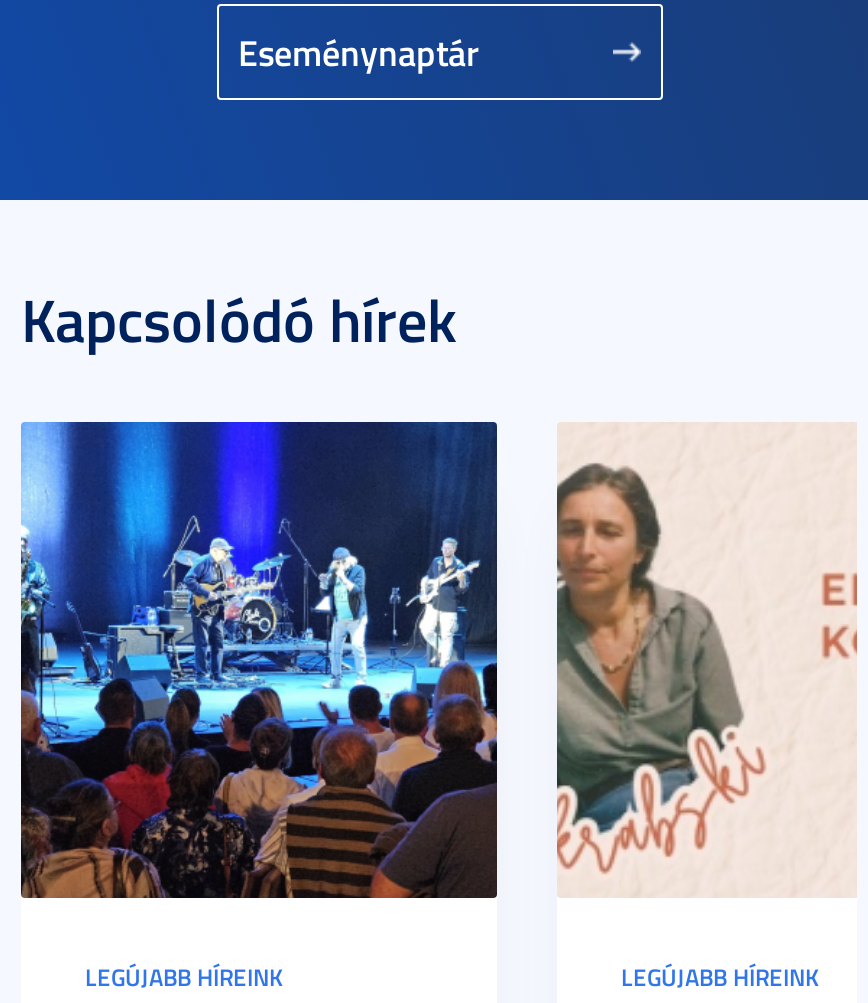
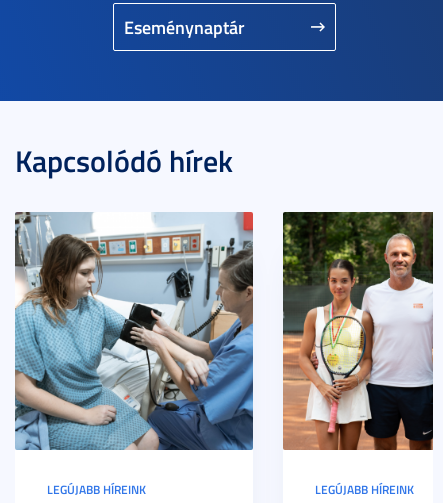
- [image]
+ [image]

- [image]
+ [image]
